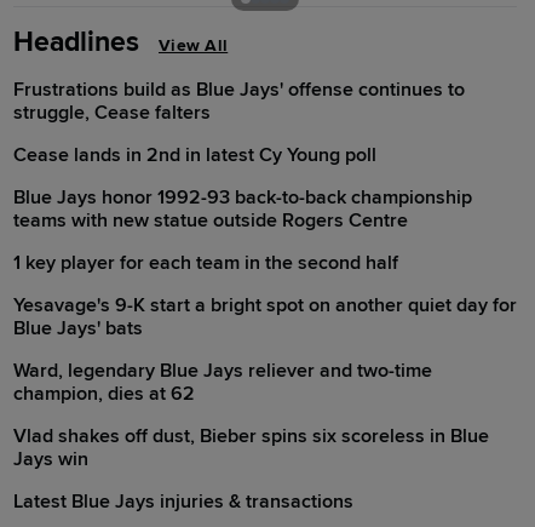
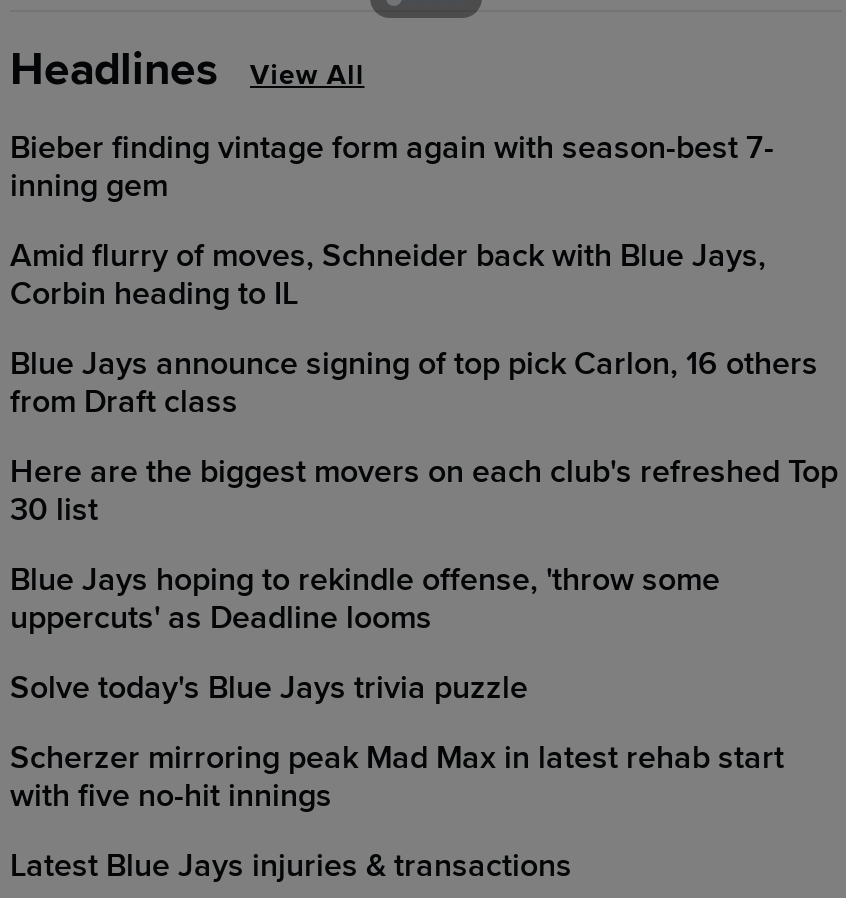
- Frustrations build as Blue Jays' offense continues to
- struggle, Cease falters
+ Bieber finding vintage form again with season-best 7-
+ inning gem

- Cease lands in 2nd in latest Cy Young poll
+ Amid flurry of moves, Schneider back with Blue Jays,
+ Corbin heading to IL

- Blue Jays honor 1992-93 back-to-back championship
- teams with new statue outside Rogers Centre
+ Blue Jays announce signing of top pick Carlon, 16 others
+ from Draft class

- 1 key player for each team in the second half
+ Here are the biggest movers on each club's refreshed Top
+ 30 list

- Yesavage's 9-K start a bright spot on another quiet day for
- Blue Jays' bats
+ Blue Jays hoping to rekindle offense, 'throw some
+ uppercuts' as Deadline looms

- Ward, legendary Blue Jays reliever and two-time
- champion, dies at 62
+ Solve today's Blue Jays trivia puzzle

- Vlad shakes off dust, Bieber spins six scoreless in Blue
- Jays win
+ Scherzer mirroring peak Mad Max in latest rehab start
+ with five no-hit innings
